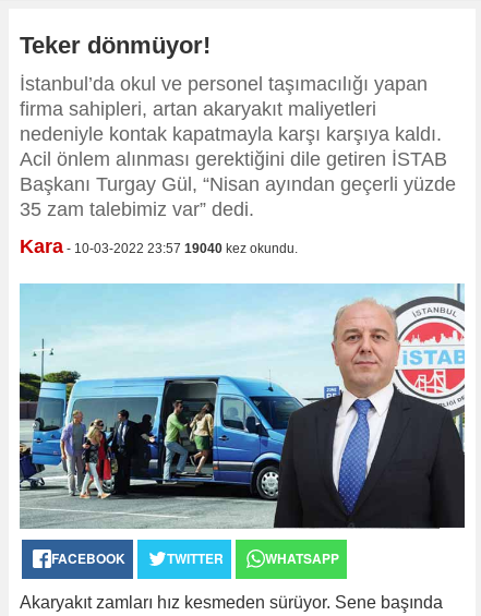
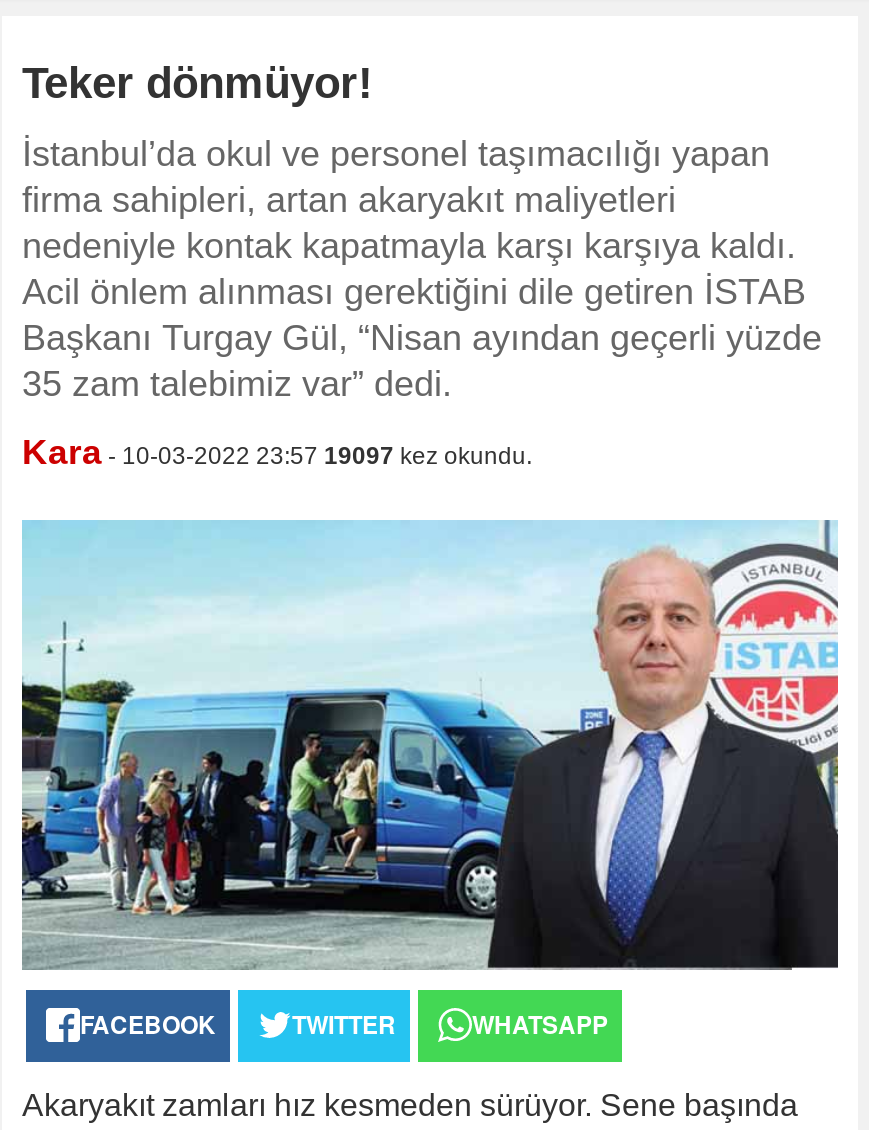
- Kara - 10-03-2022 23:57 19040 kez okundu.
+ Kara - 10-03-2022 23:57 19097 kez okundu.
